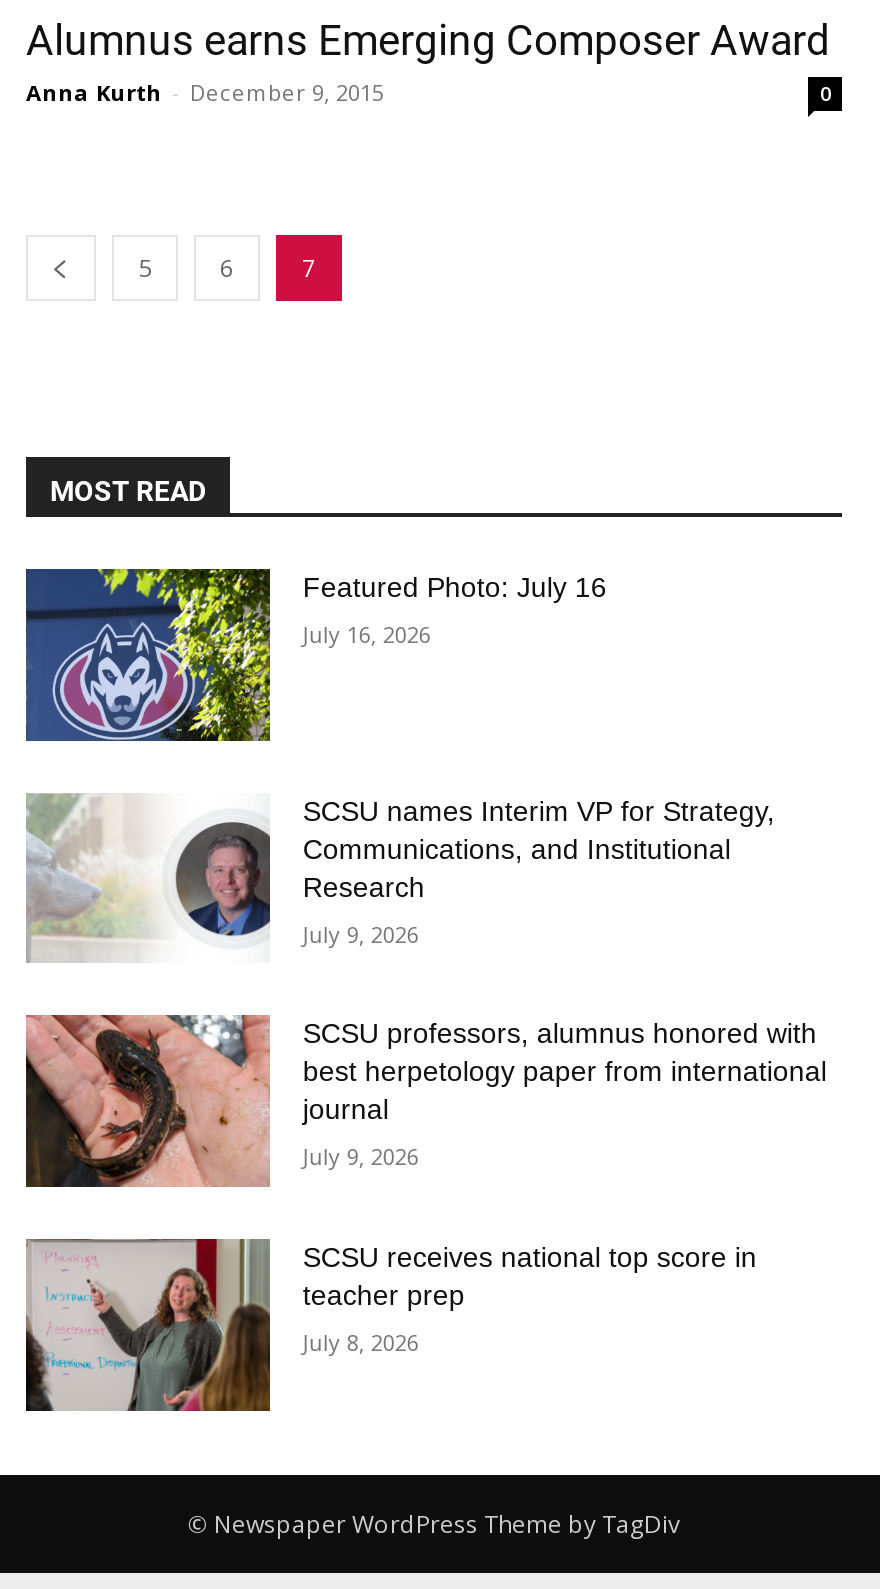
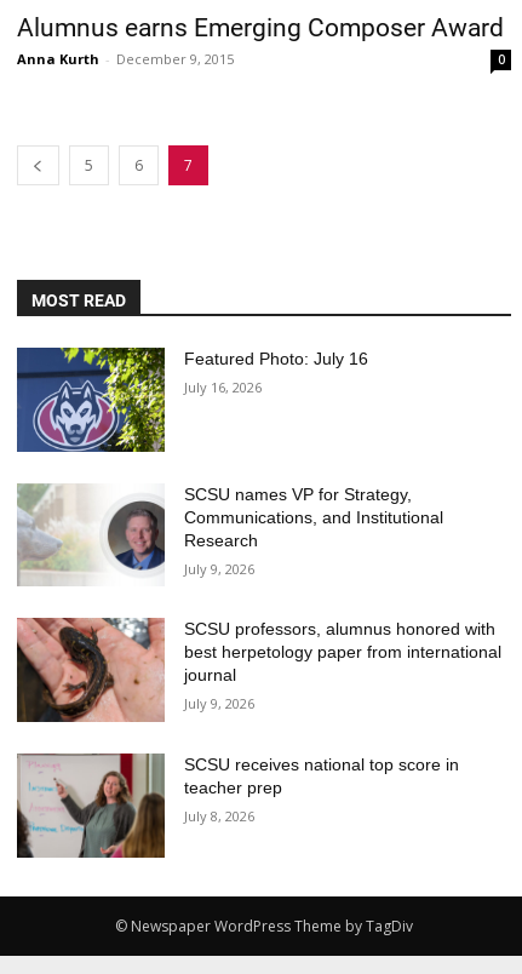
- SCSU names Interim VP for Strategy,
+ SCSU names VP for Strategy,
